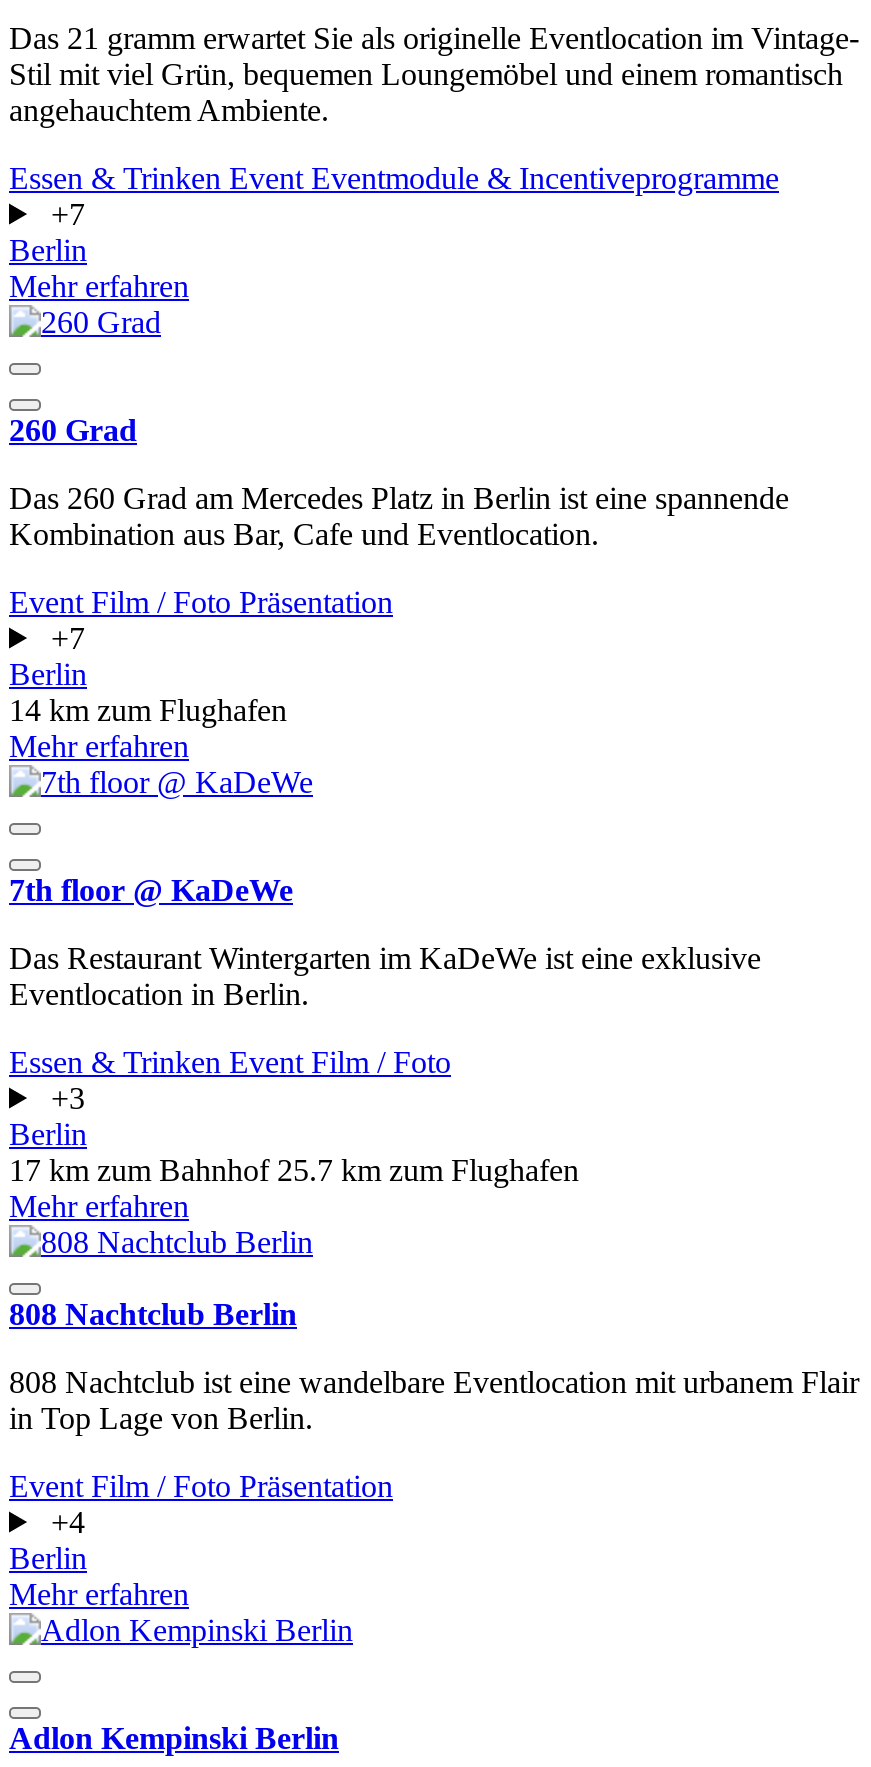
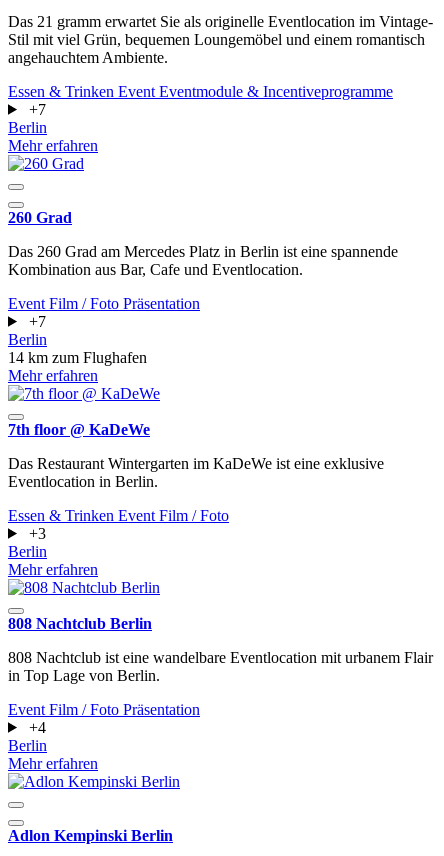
- 17 km zum Bahnhof 25.7 km zum Flughafen
